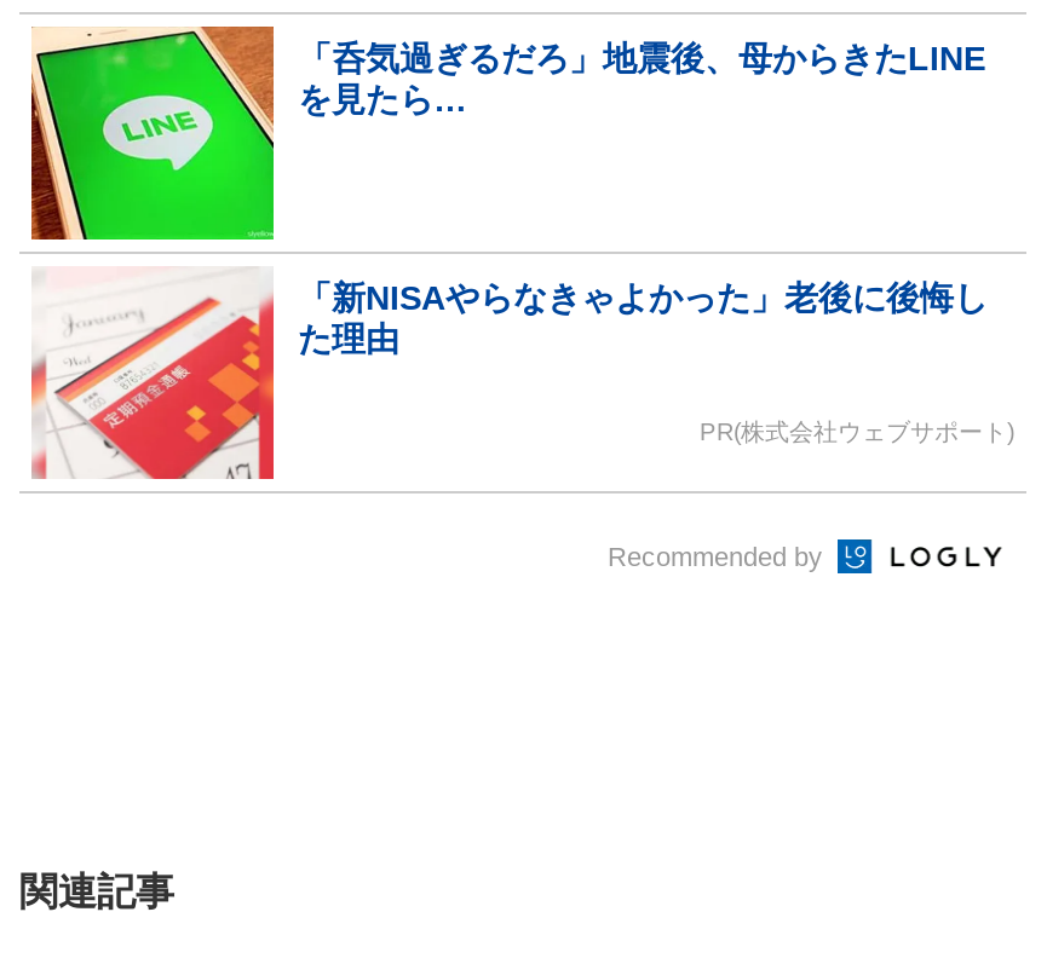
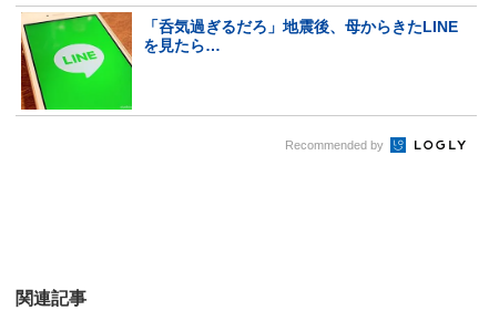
- [image]
- 「新NISAやらなきゃよかった」老後に後悔し
- た理由
- PR(株式会社ウェブサポート)
